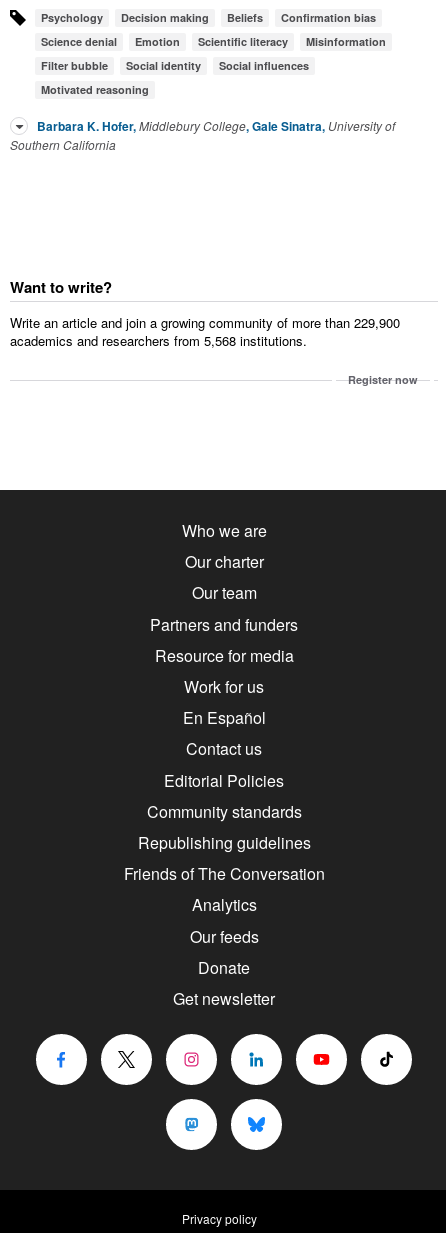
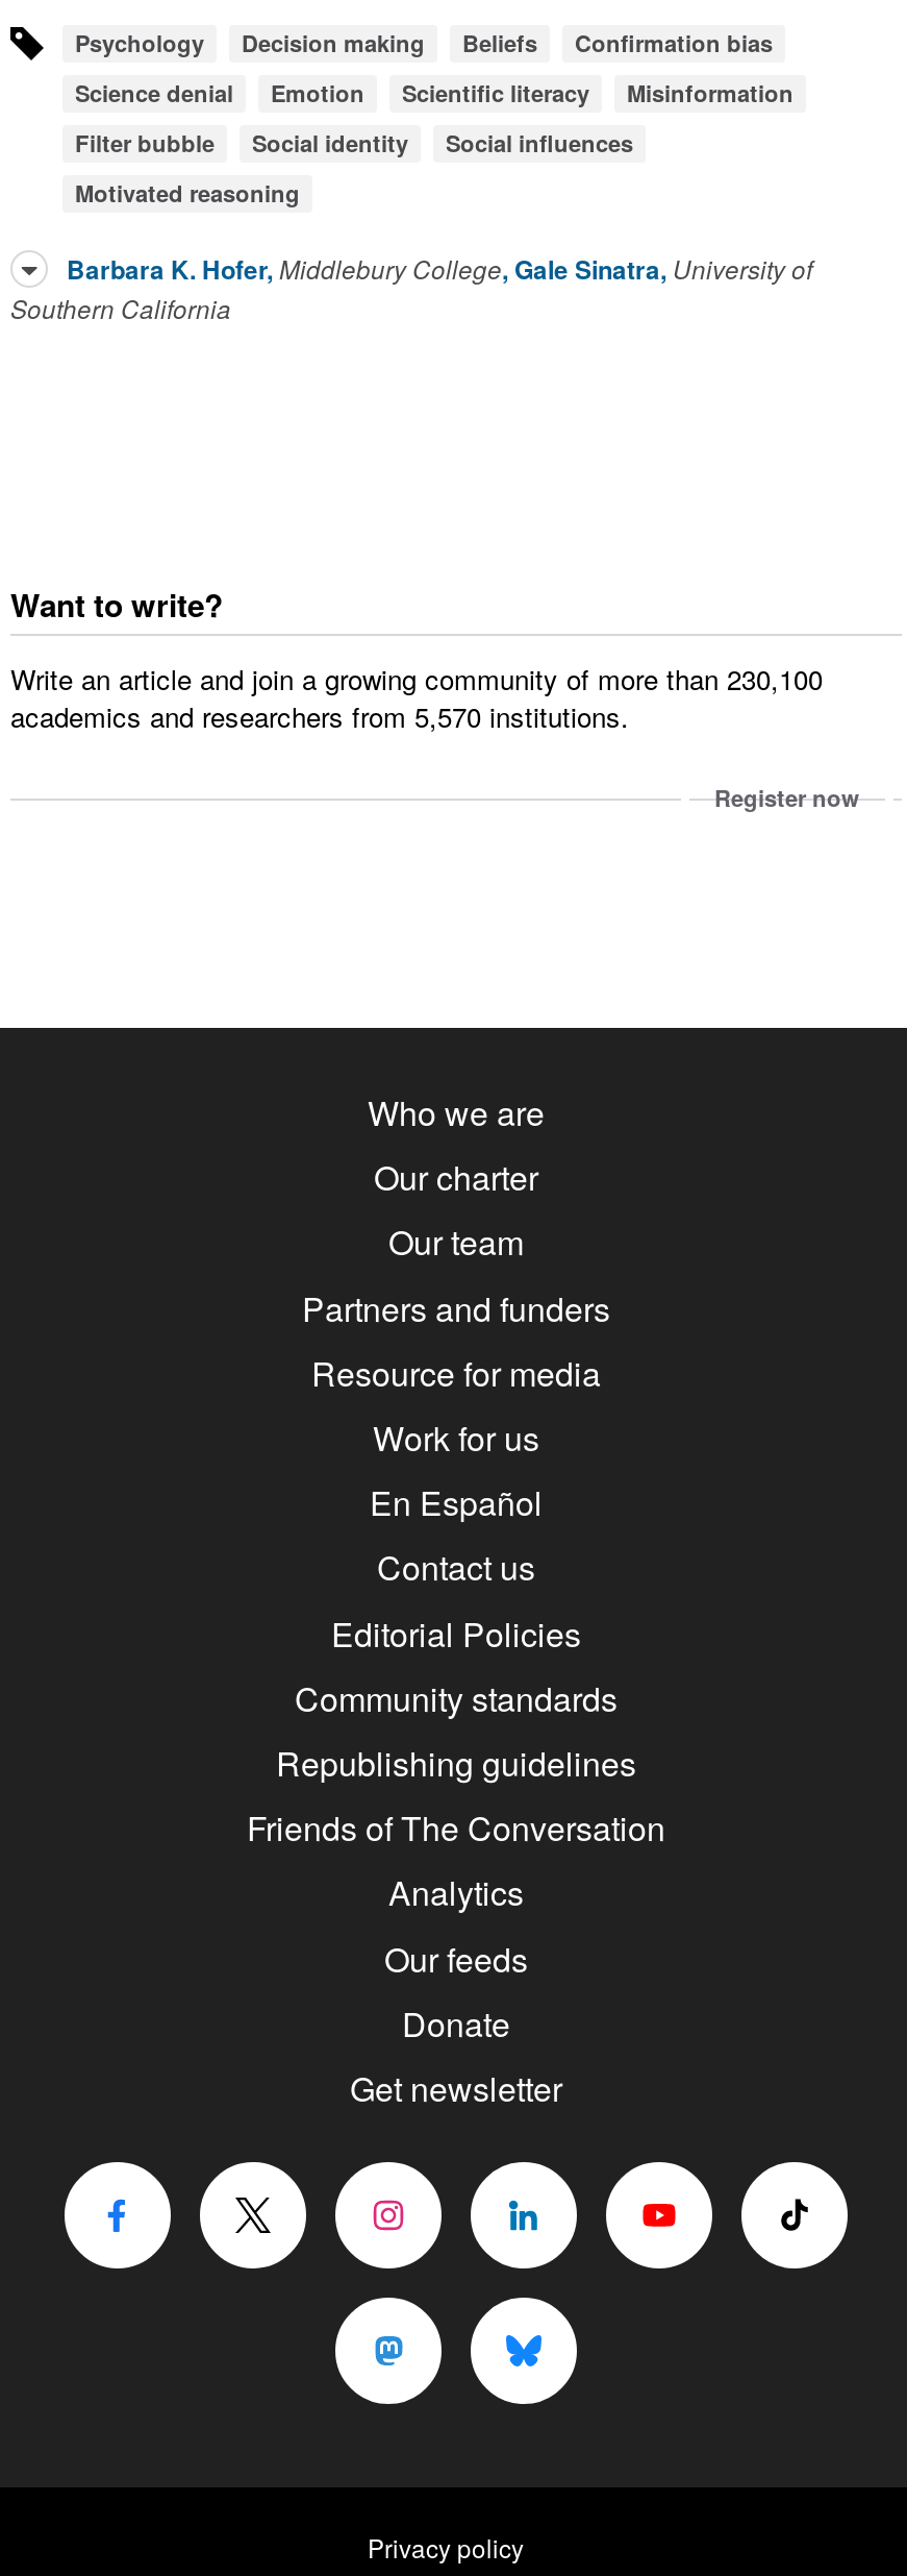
- Write an article and join a growing community of more than 229,900
+ Write an article and join a growing community of more than 230,100

- academics and researchers from 5,568 institutions.
+ academics and researchers from 5,570 institutions.
